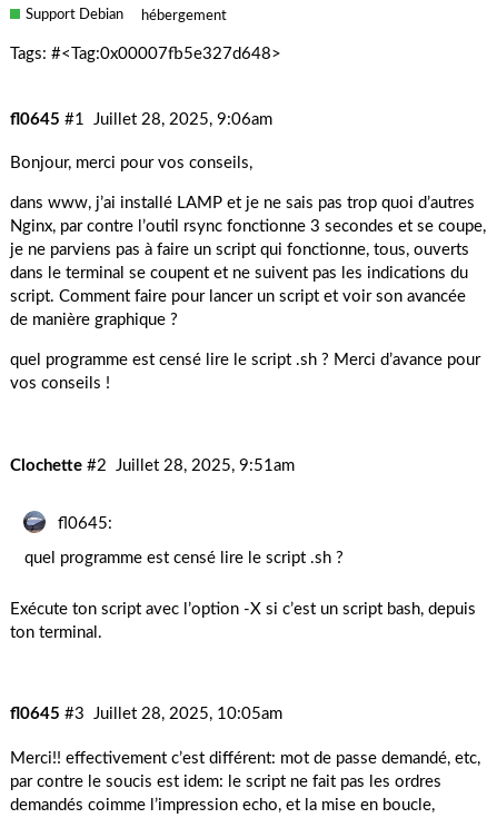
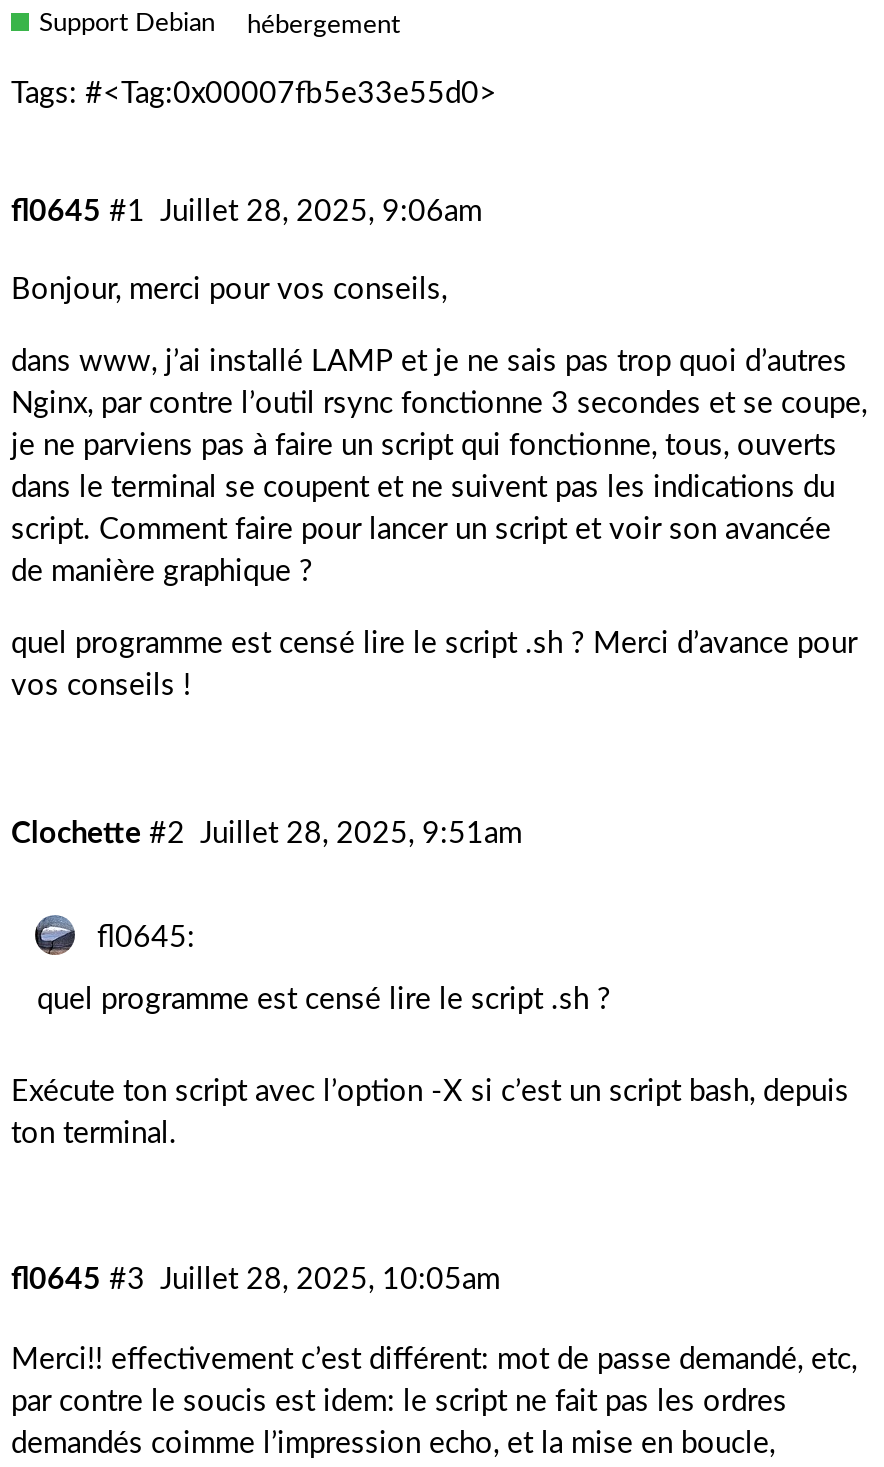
- Tags: #<Tag:0x00007fb5e327d648>
+ Tags: #<Tag:0x00007fb5e33e55d0>
